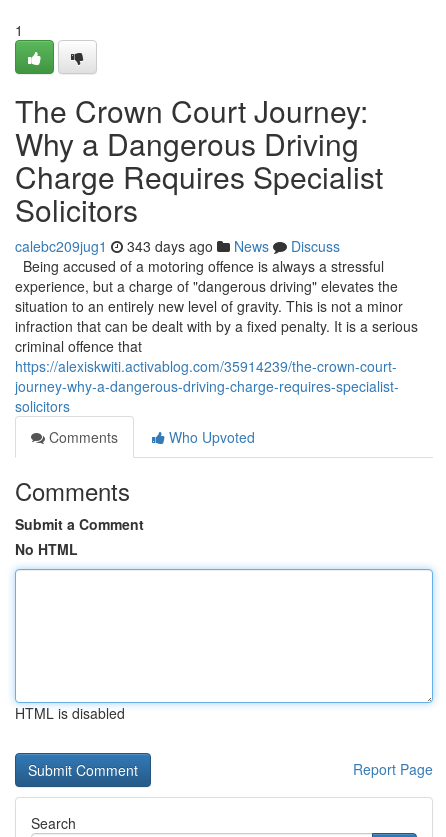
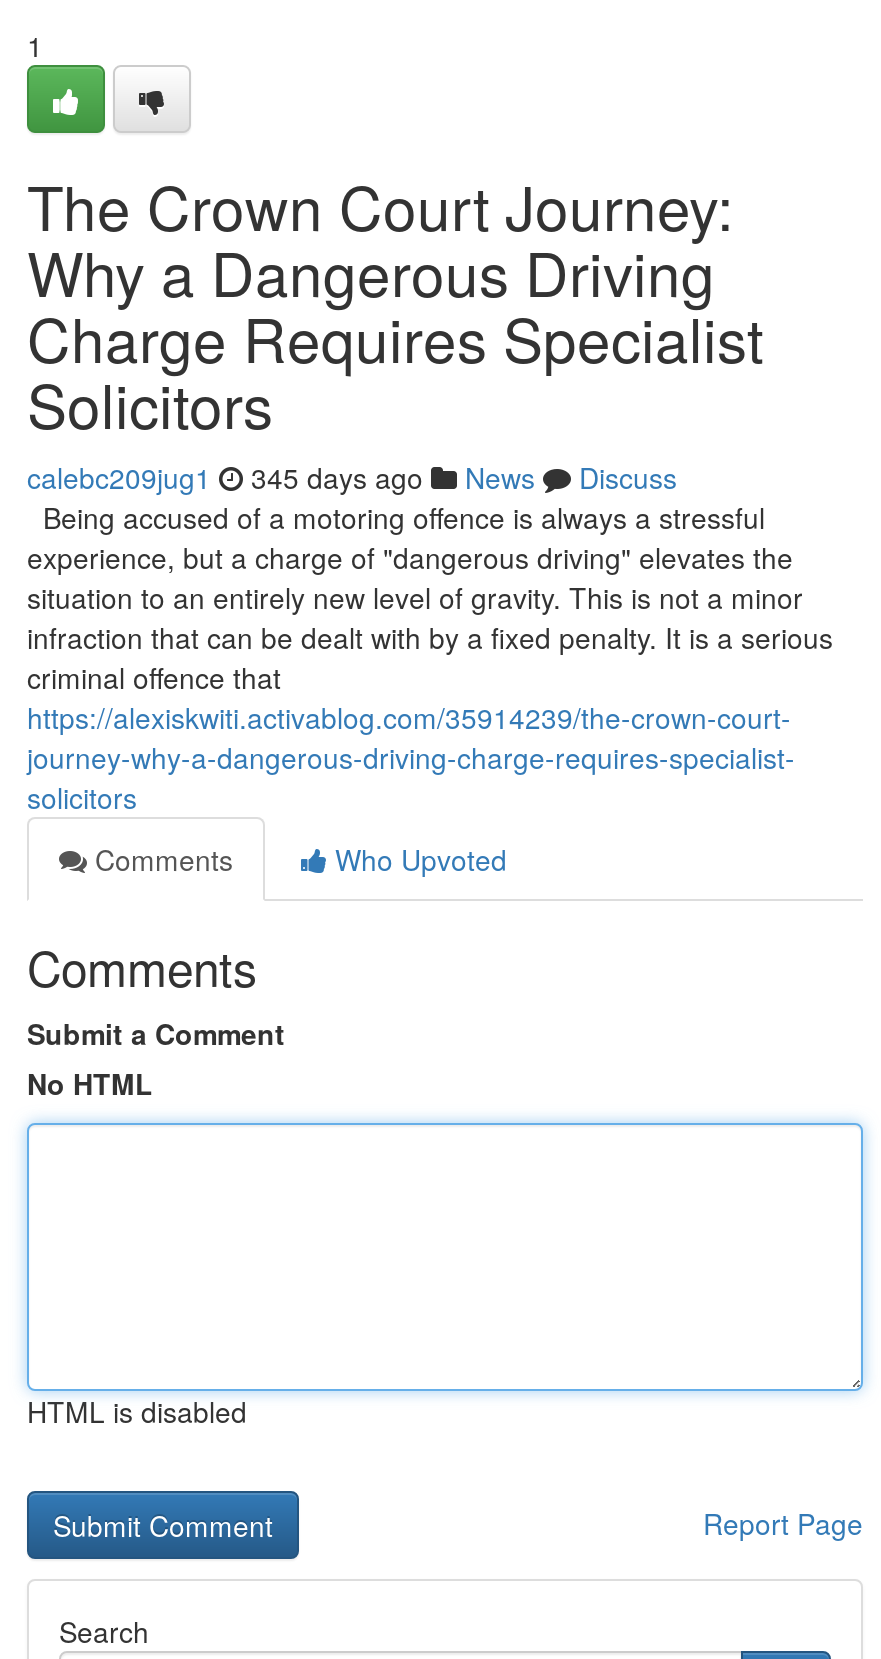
- calebc209jug1 343 days ago News Discuss
+ calebc209jug1 345 days ago News Discuss
